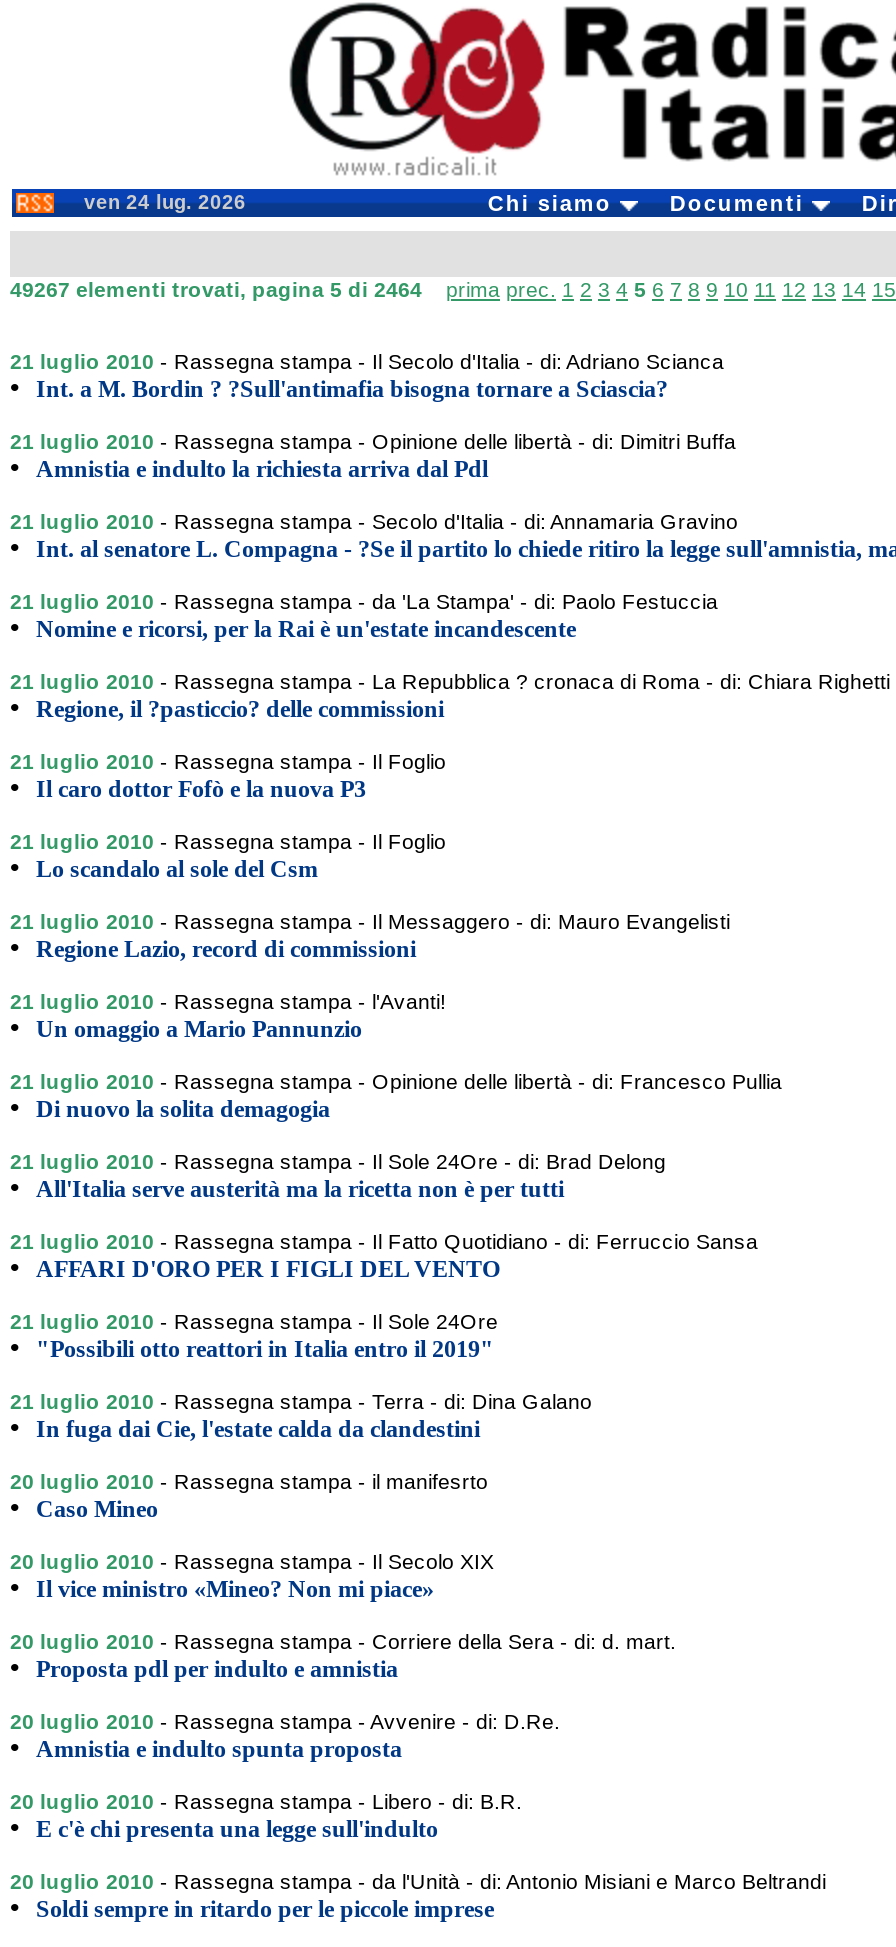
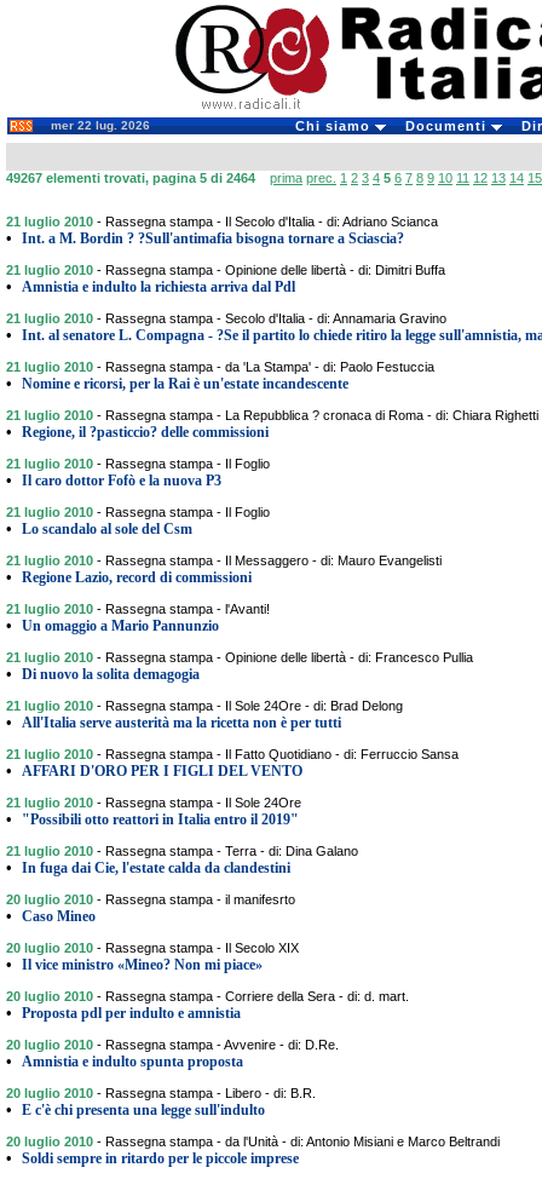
- ven 24 lug. 2026
+ mer 22 lug. 2026
